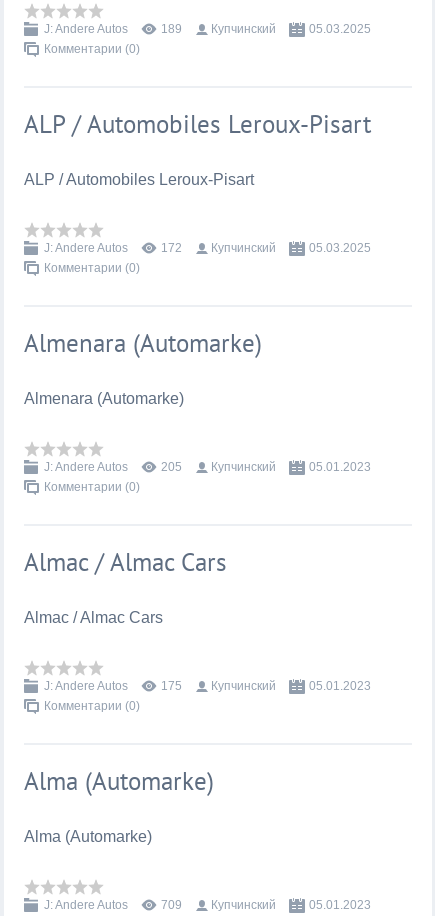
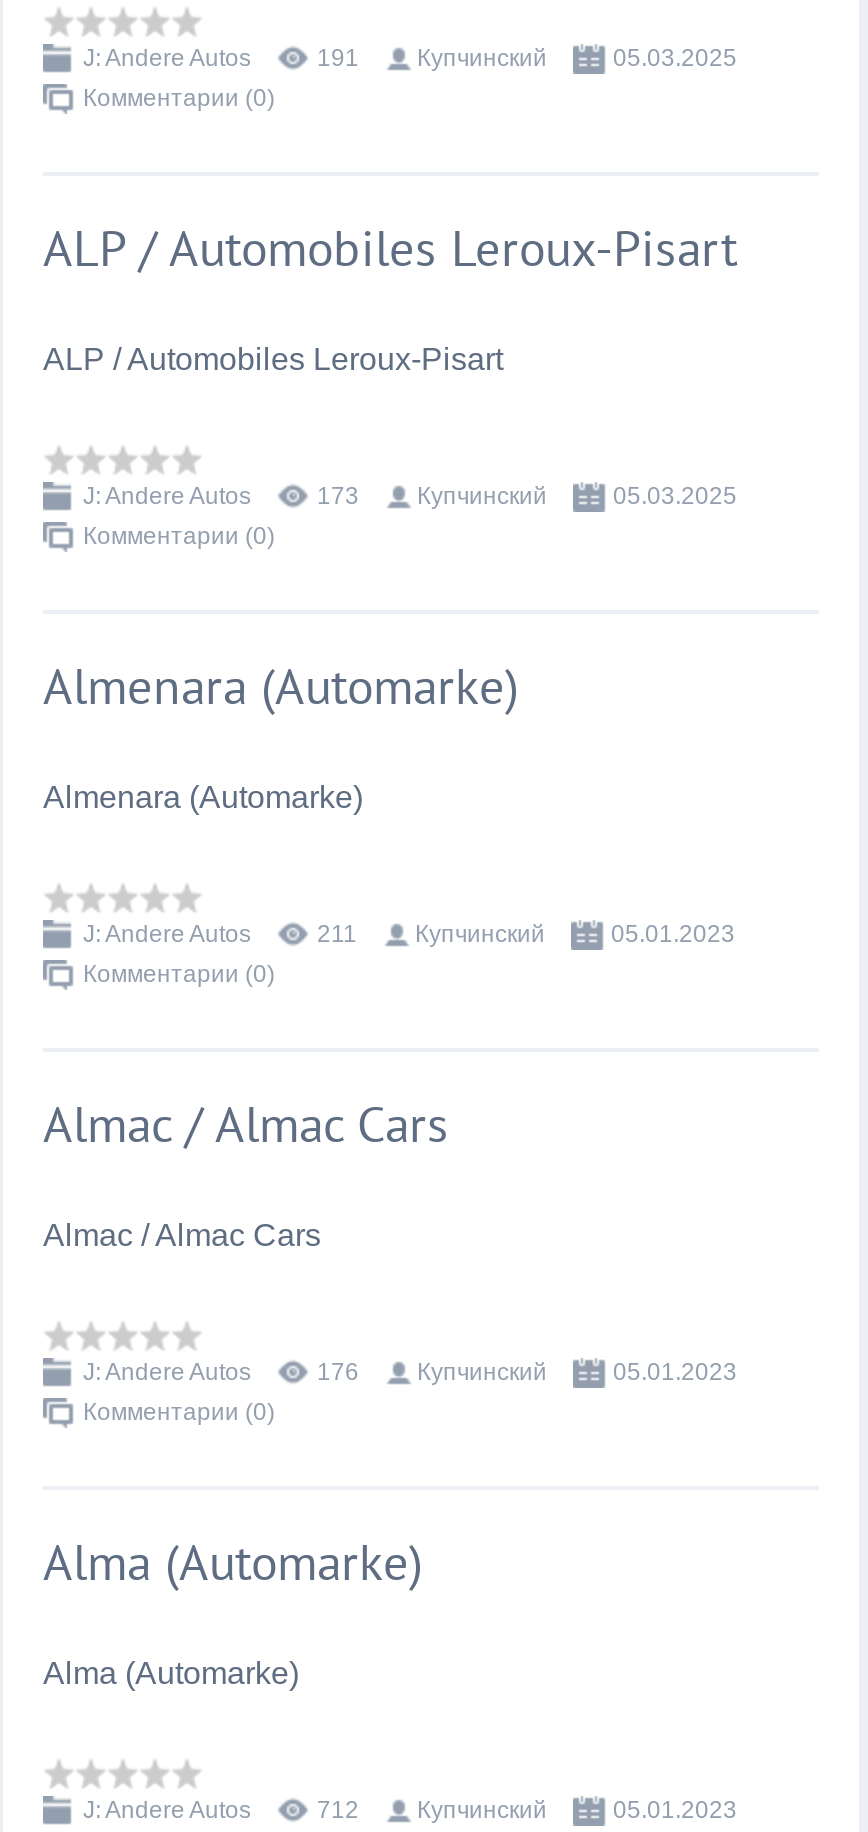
- 189
+ 191

- 172
+ 173

- 205
+ 211

- 175
+ 176

- 709
+ 712
